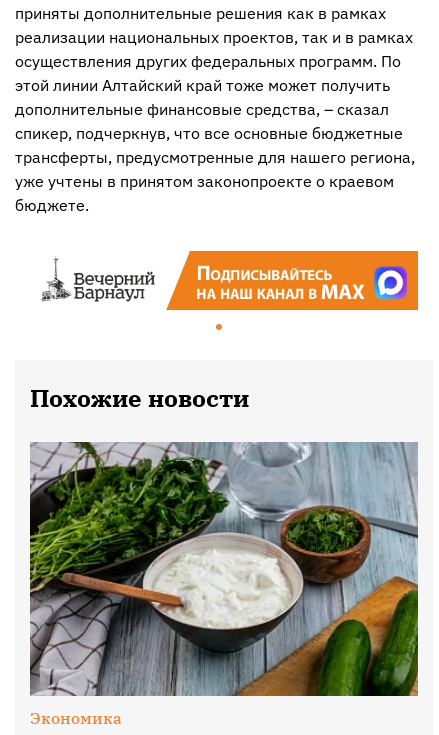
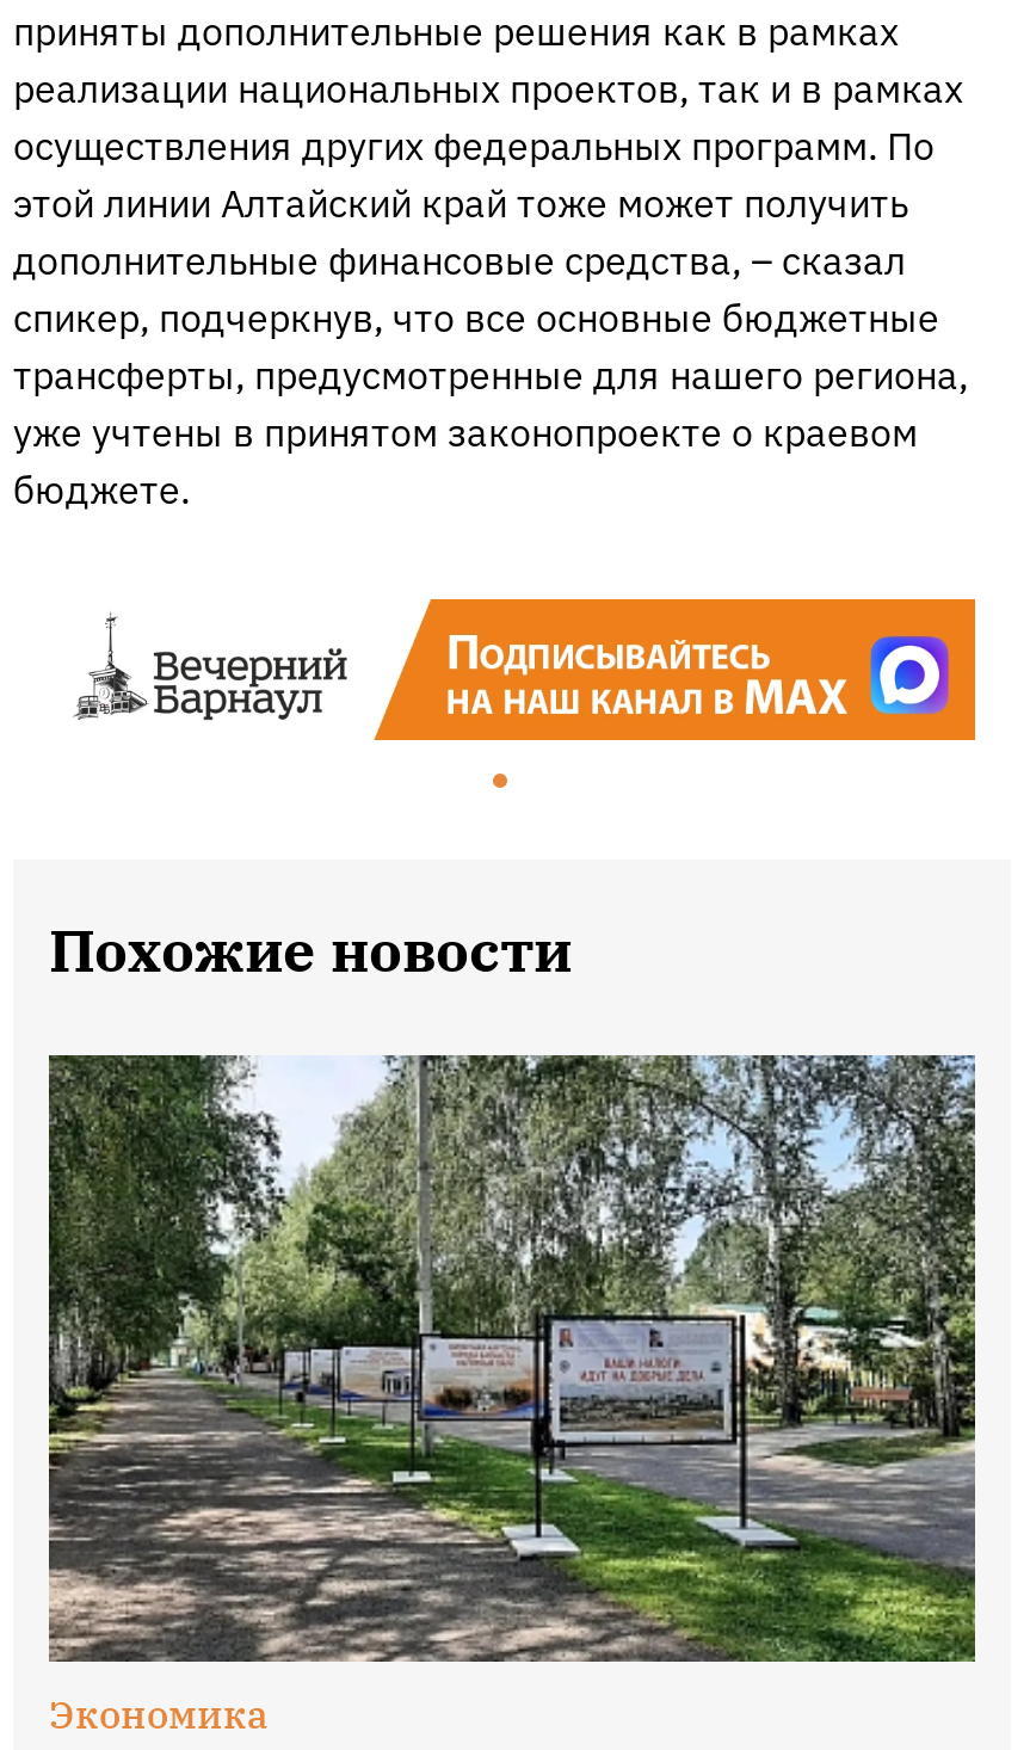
- [image]
+ [image]
